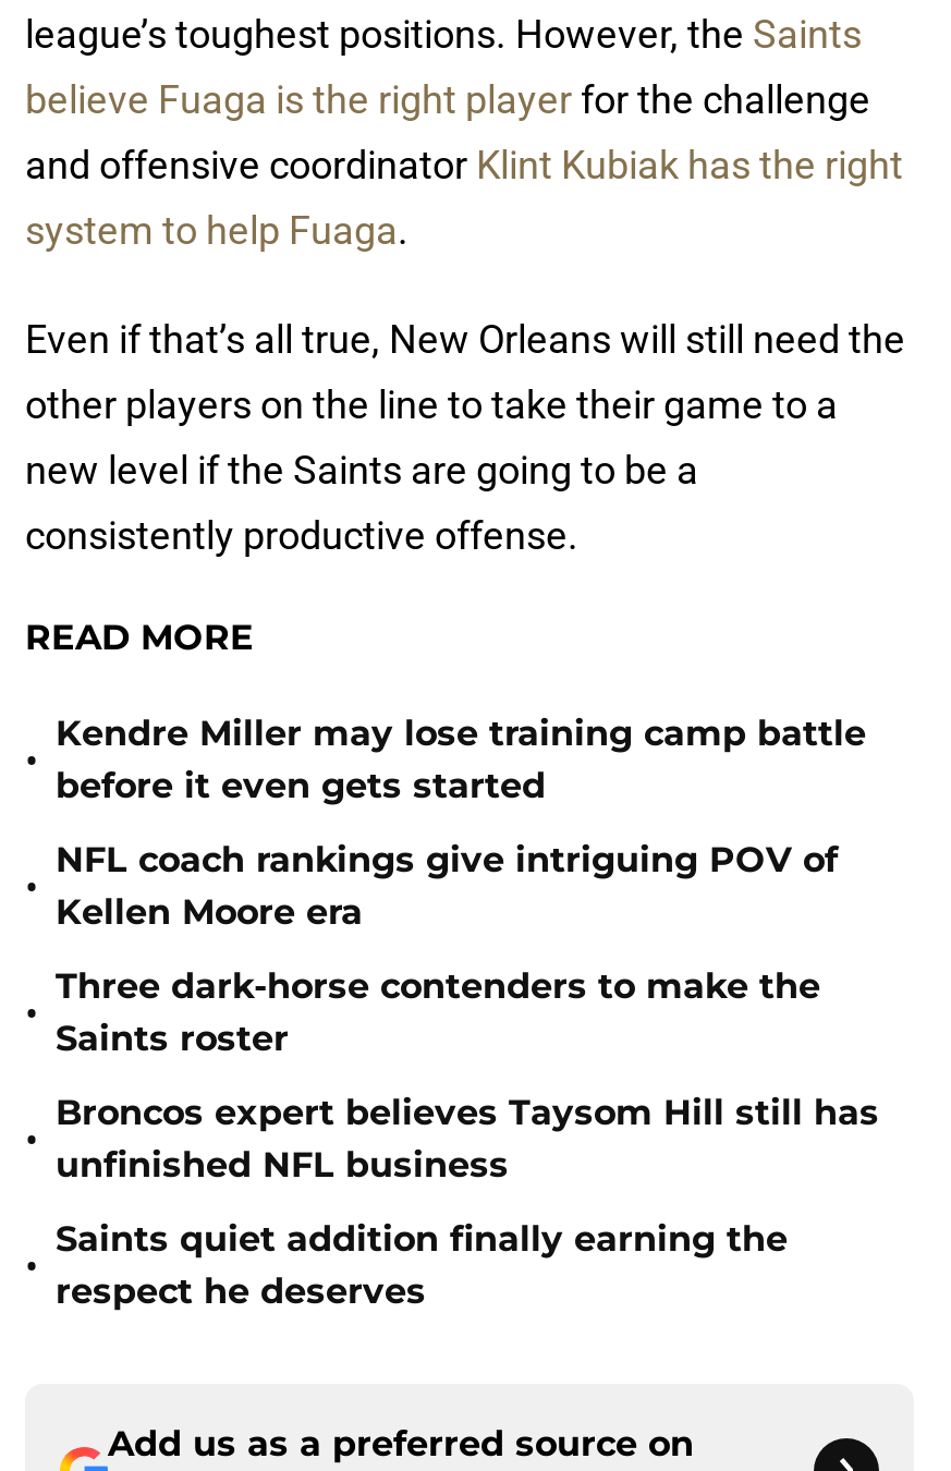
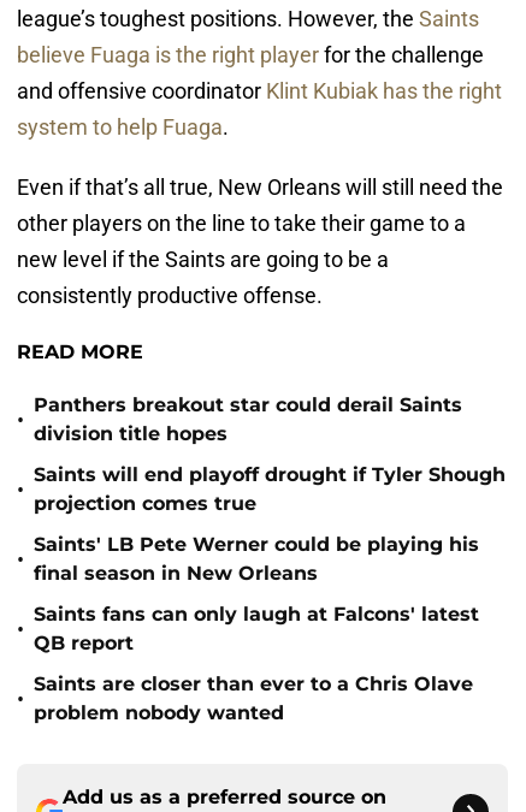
- Kendre Miller may lose training camp battle
- before it even gets started
+ Panthers breakout star could derail Saints
+ division title hopes

- NFL coach rankings give intriguing POV of
- Kellen Moore era
+ Saints will end playoff drought if Tyler Shough
+ projection comes true

- Three dark-horse contenders to make the
- Saints roster
+ Saints' LB Pete Werner could be playing his
+ final season in New Orleans

- Broncos expert believes Taysom Hill still has
- unfinished NFL business
+ Saints fans can only laugh at Falcons' latest
+ QB report

- Saints quiet addition finally earning the
- respect he deserves
+ Saints are closer than ever to a Chris Olave
+ problem nobody wanted
